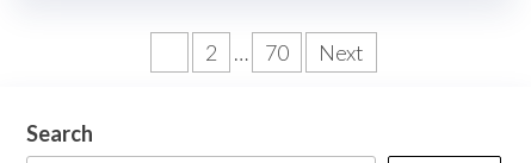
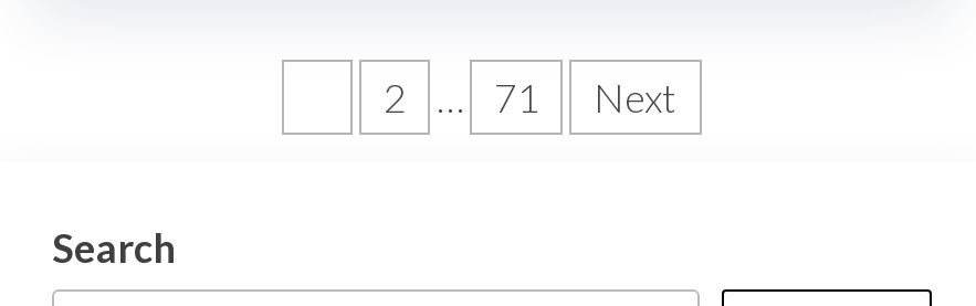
- 70
+ 71
